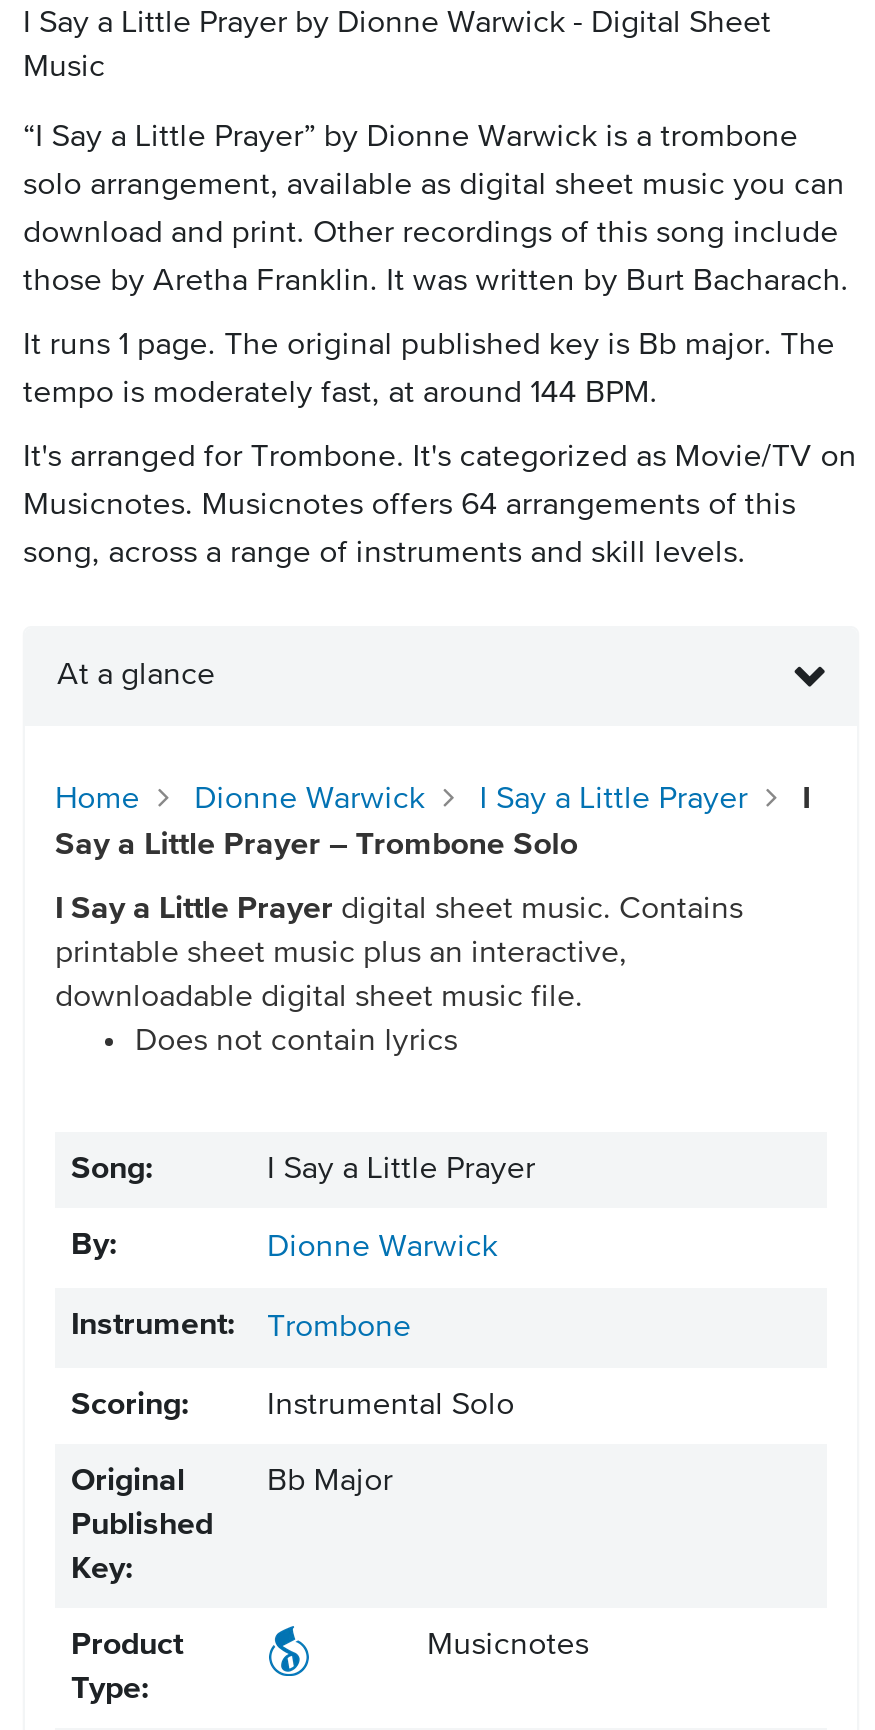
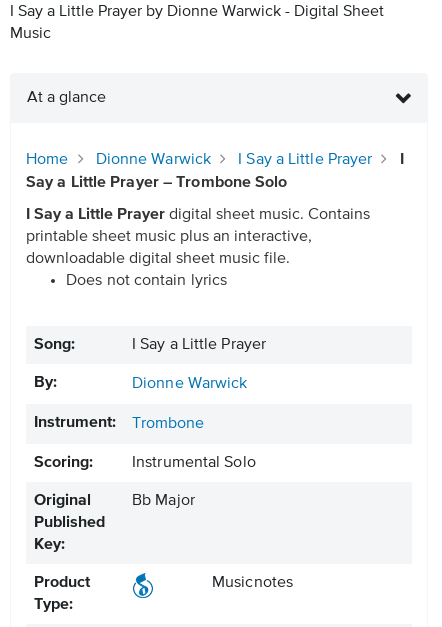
- “I Say a Little Prayer” by Dionne Warwick is a trombone
- solo arrangement, available as digital sheet music you can
- download and print. Other recordings of this song include
- those by Aretha Franklin. It was written by Burt Bacharach.
- It runs 1 page. The original published key is Bb major. The
- tempo is moderately fast, at around 144 BPM.
- It's arranged for Trombone. It's categorized as Movie/TV on
- Musicnotes. Musicnotes offers 64 arrangements of this
- song, across a range of instruments and skill levels.
